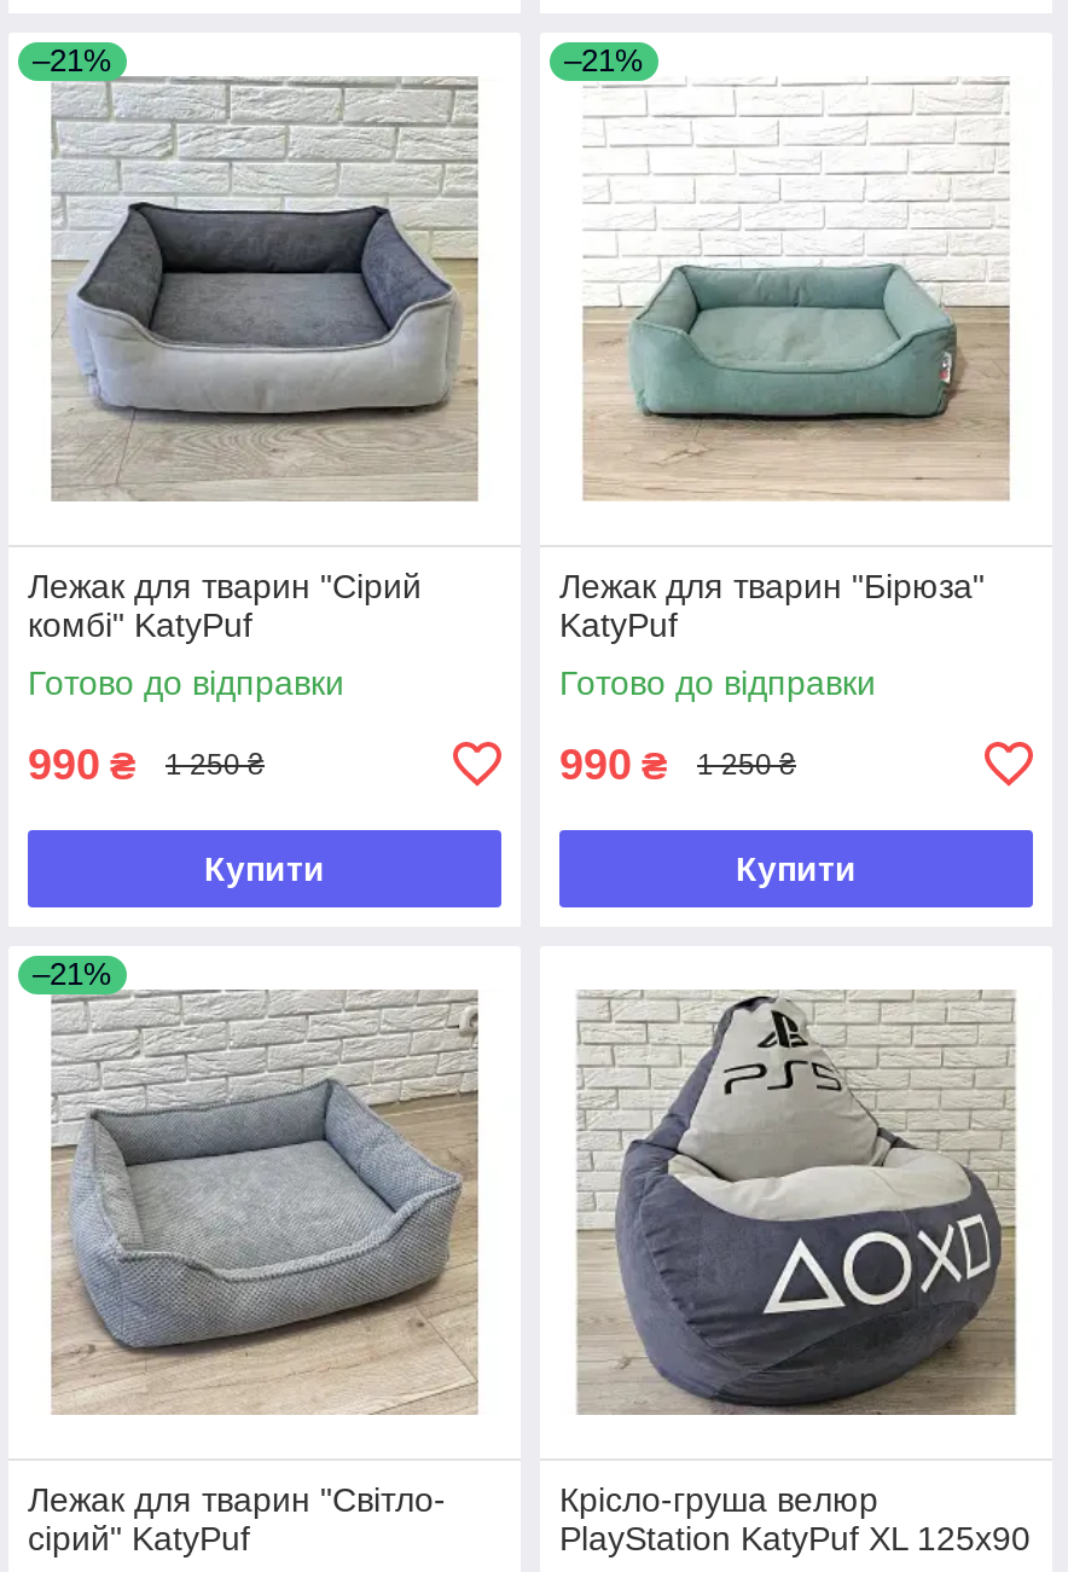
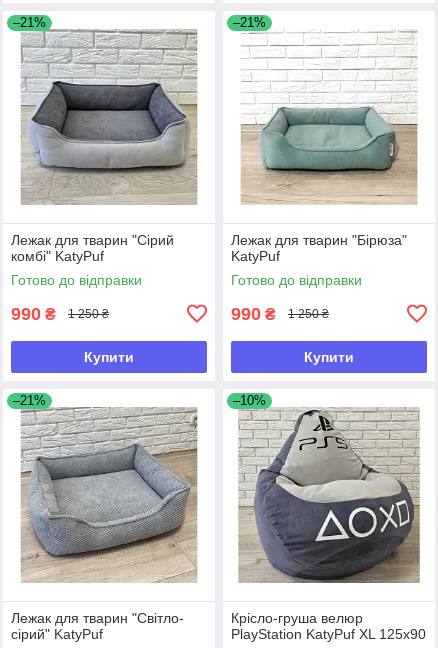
+ –10%
